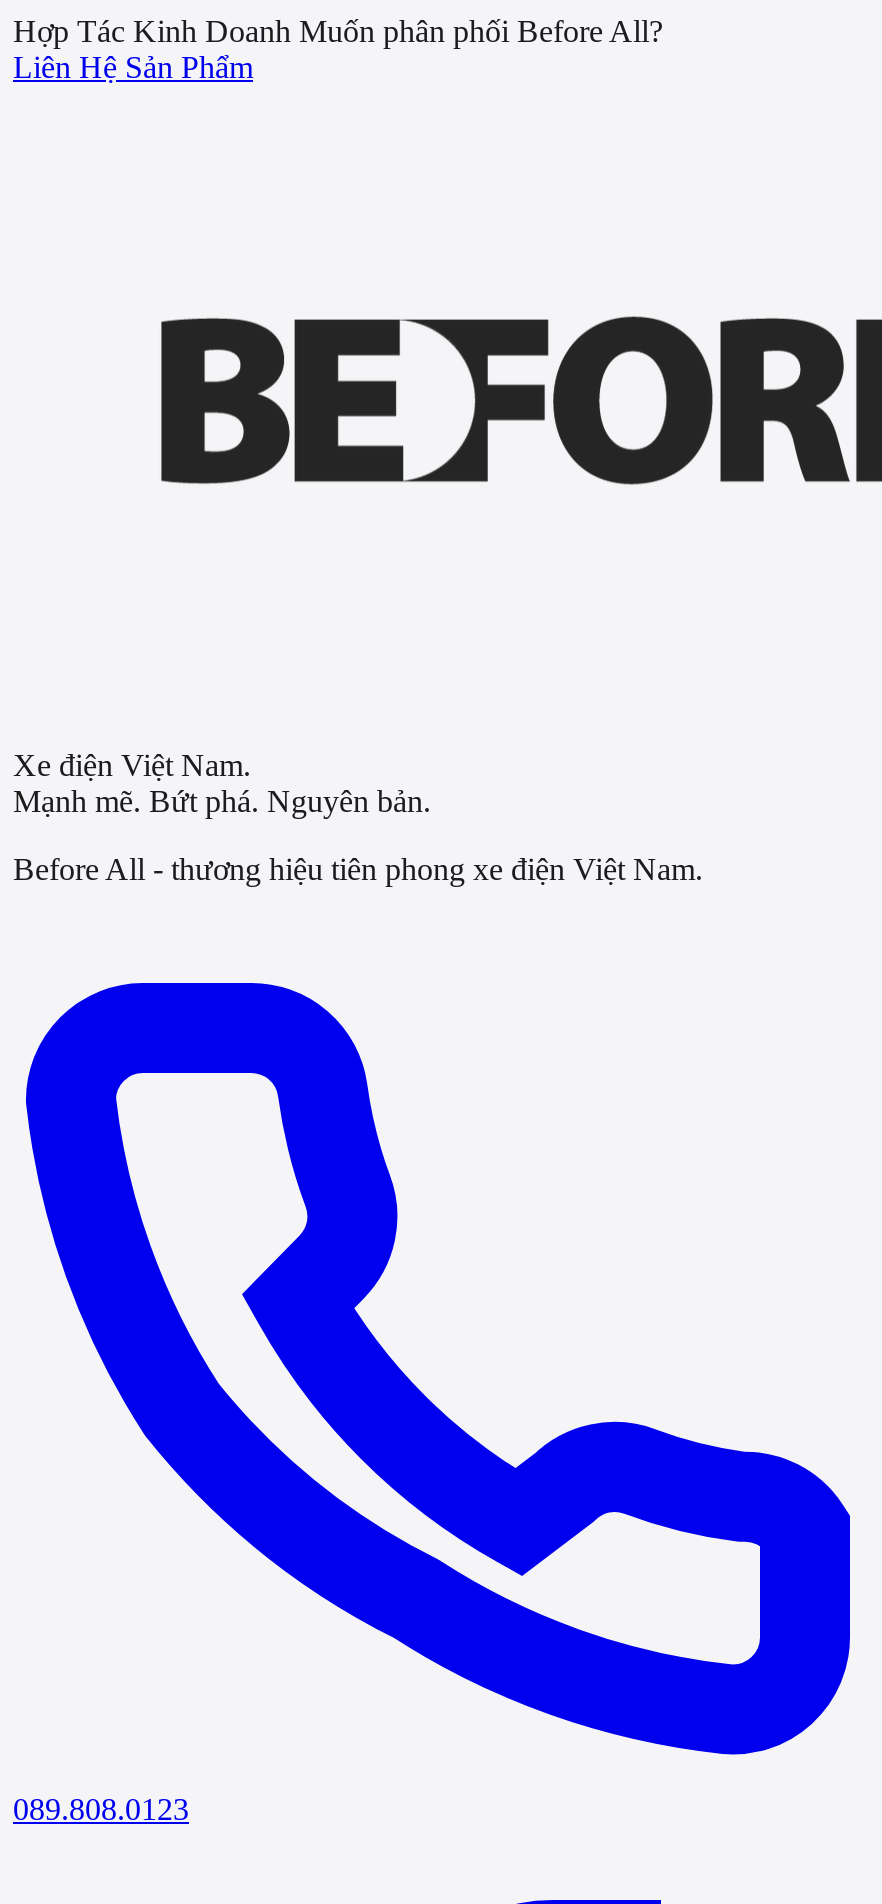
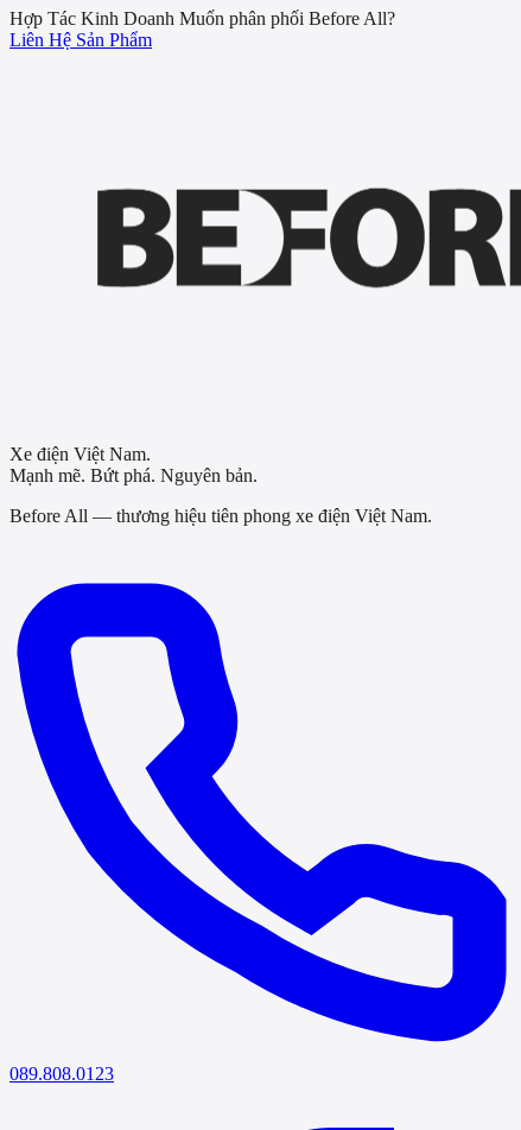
- Before All - thương hiệu tiên phong xe điện Việt Nam.
+ Before All — thương hiệu tiên phong xe điện Việt Nam.
